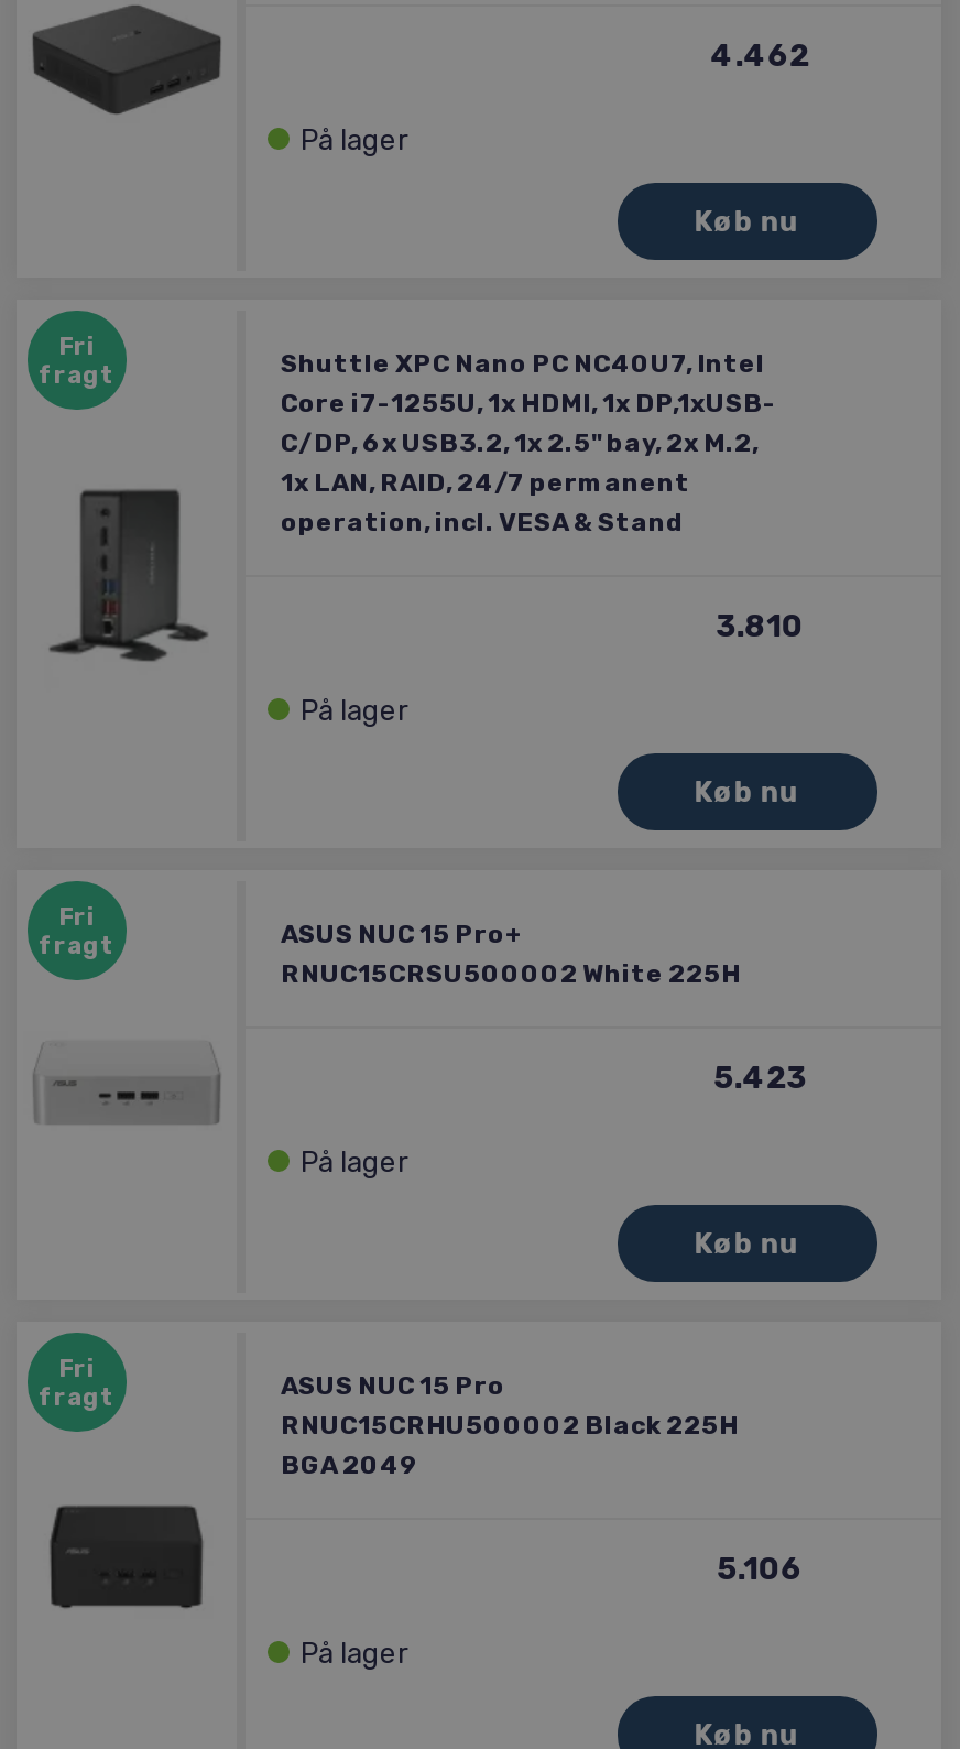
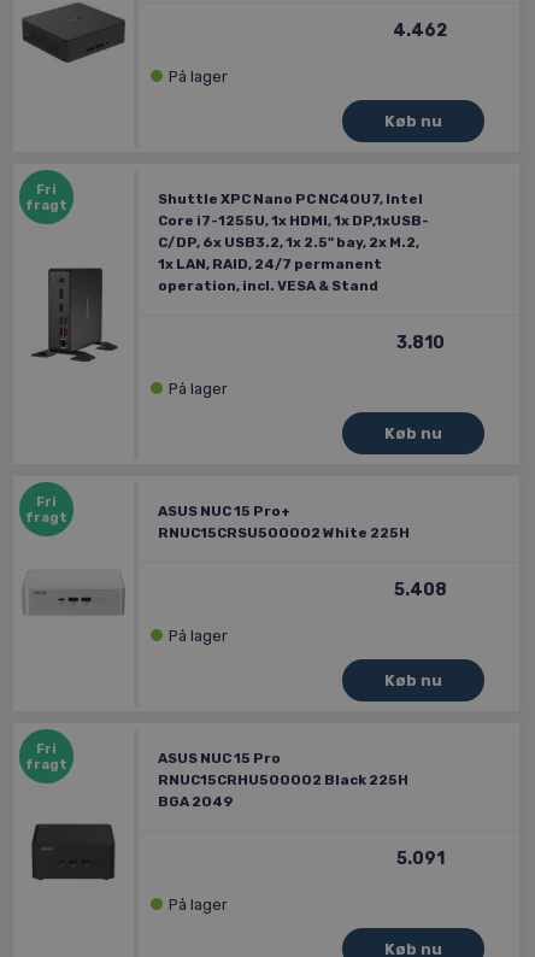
- 5.423
+ 5.408

- 5.106
+ 5.091
